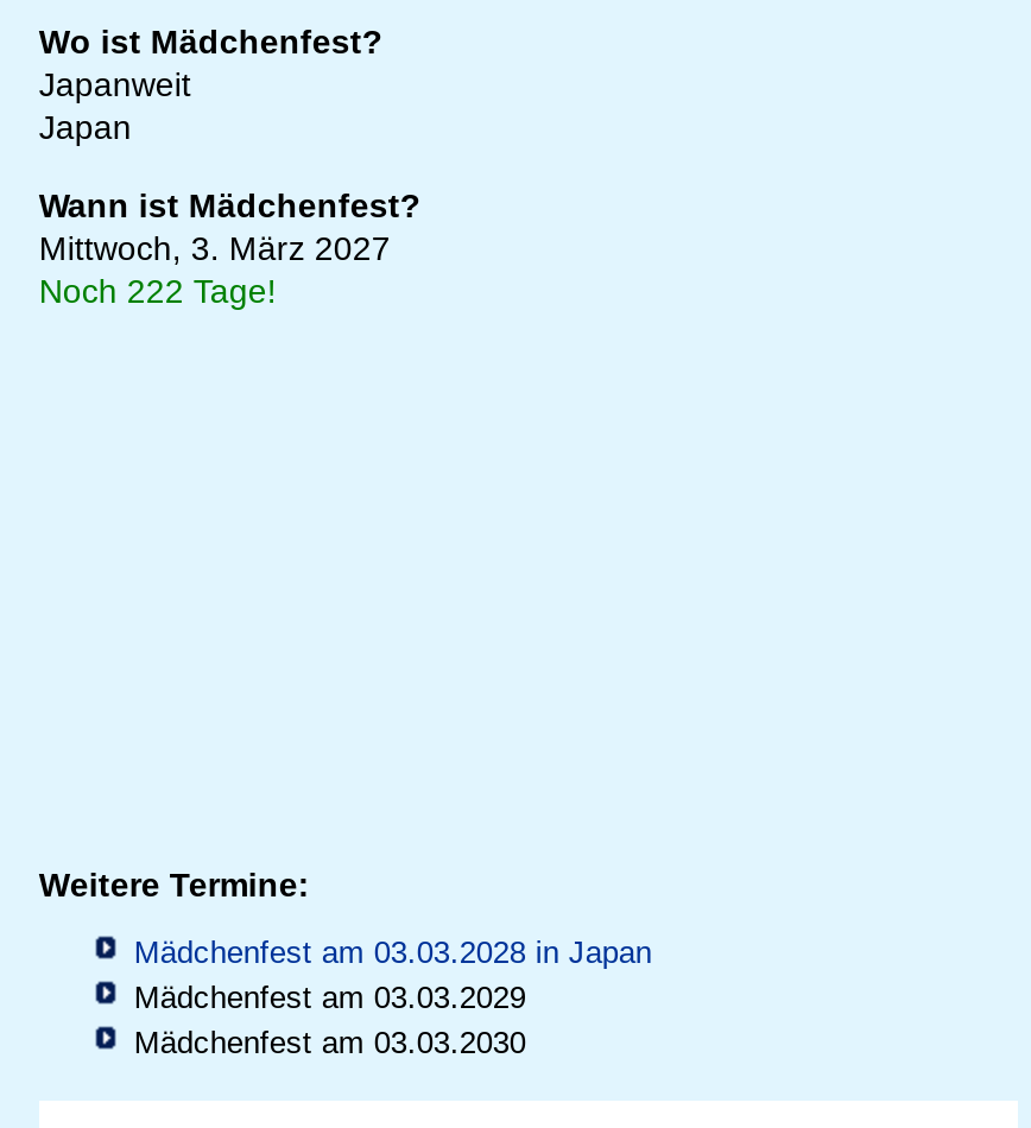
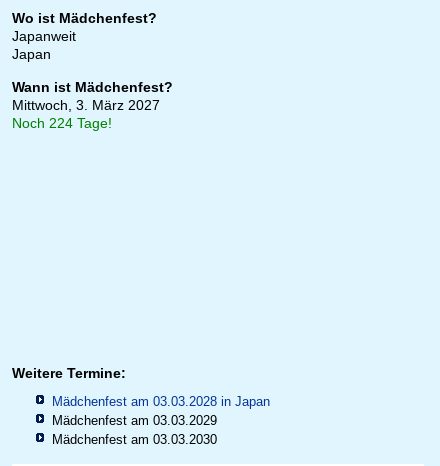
- Noch 222 Tage!
+ Noch 224 Tage!
